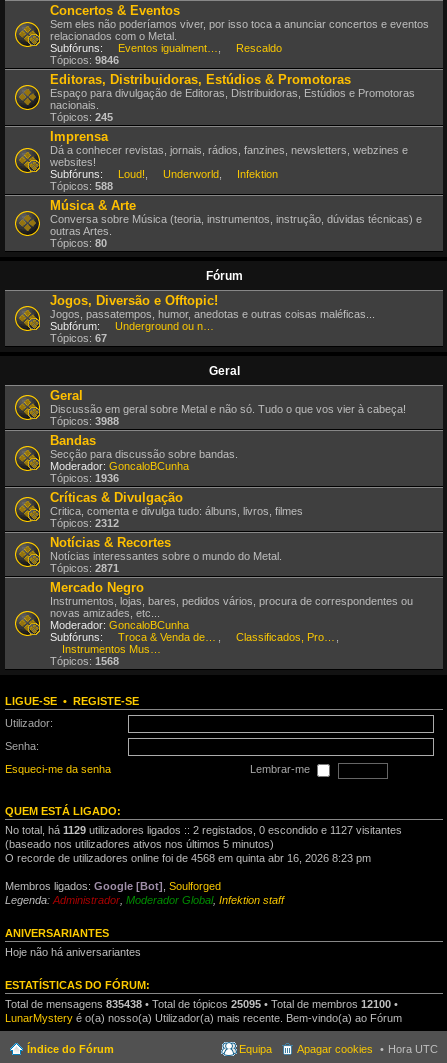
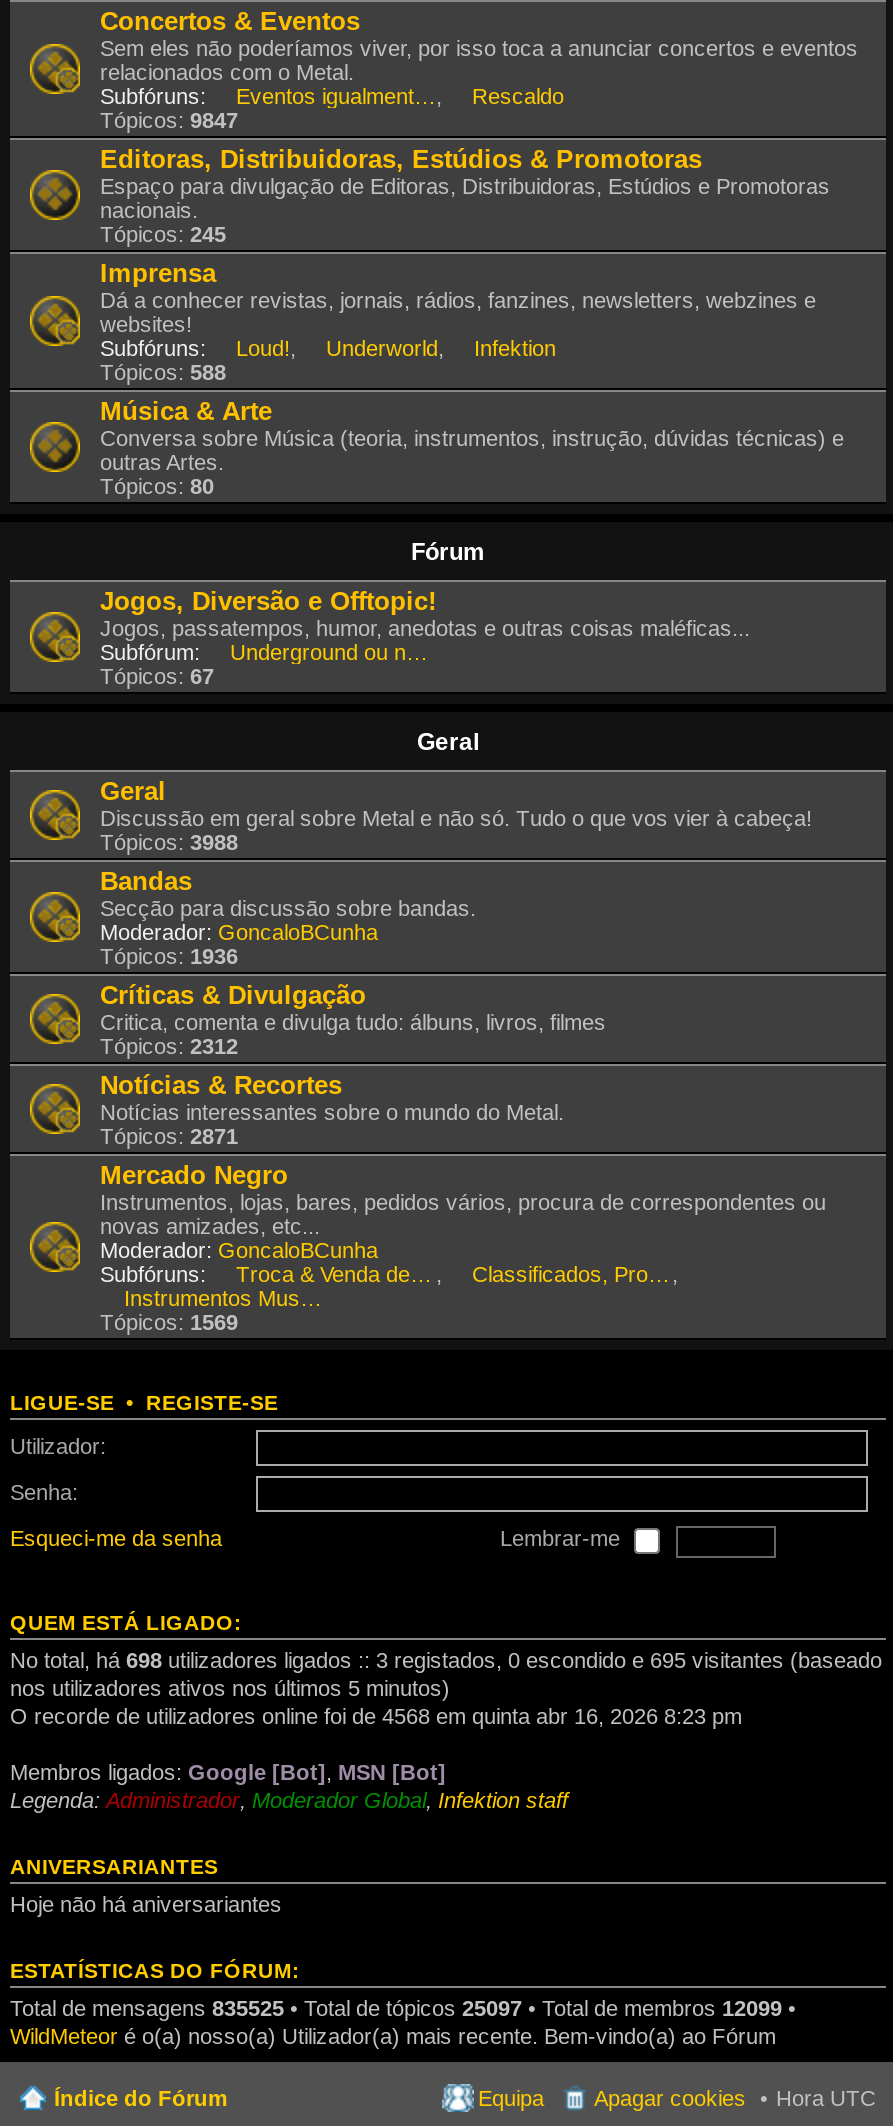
- Tópicos: 9846
+ Tópicos: 9847

- Tópicos: 1568
+ Tópicos: 1569

- No total, há 1129 utilizadores ligados :: 2 registados, 0 escondido e 1127 visitantes
- (baseado nos utilizadores ativos nos últimos 5 minutos)
+ No total, há 698 utilizadores ligados :: 3 registados, 0 escondido e 695 visitantes (baseado
+ nos utilizadores ativos nos últimos 5 minutos)

- Membros ligados: Google [Bot], Soulforged
+ Membros ligados: Google [Bot], MSN [Bot]

- Total de mensagens 835438 • Total de tópicos 25095 • Total de membros 12100 •
+ Total de mensagens 835525 • Total de tópicos 25097 • Total de membros 12099 •

- LunarMystery é o(a) nosso(a) Utilizador(a) mais recente. Bem-vindo(a) ao Fórum
+ WildMeteor é o(a) nosso(a) Utilizador(a) mais recente. Bem-vindo(a) ao Fórum
